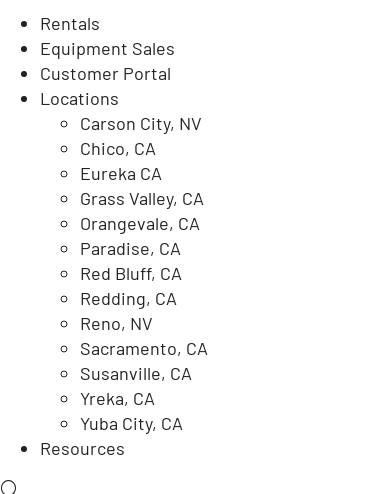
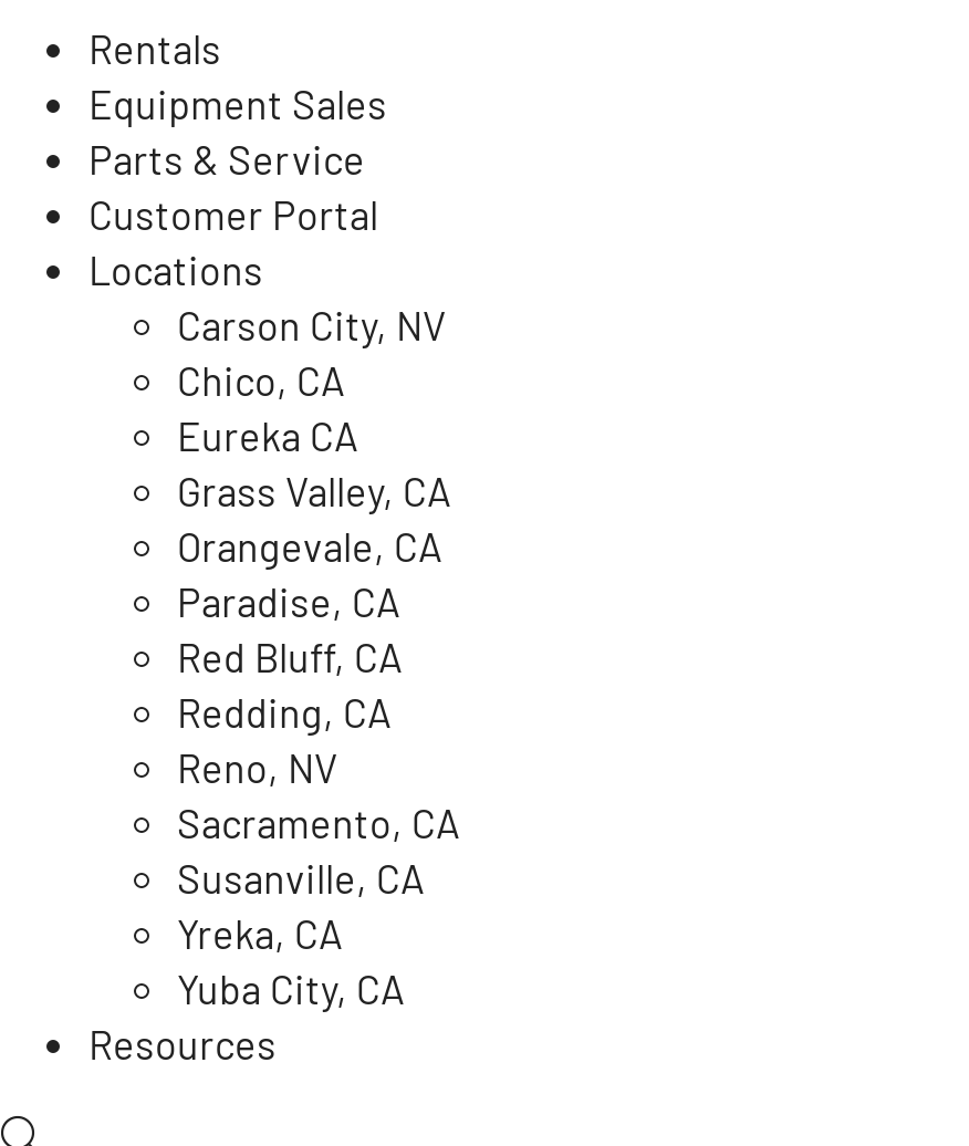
+ Parts & Service
